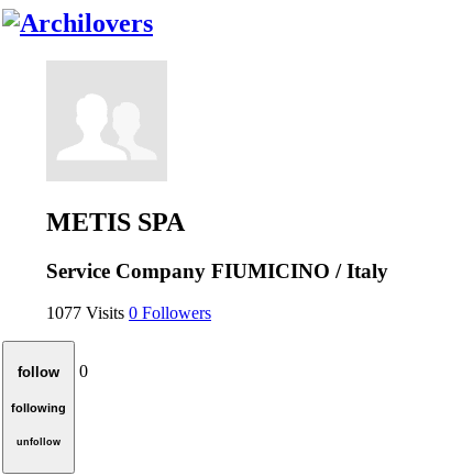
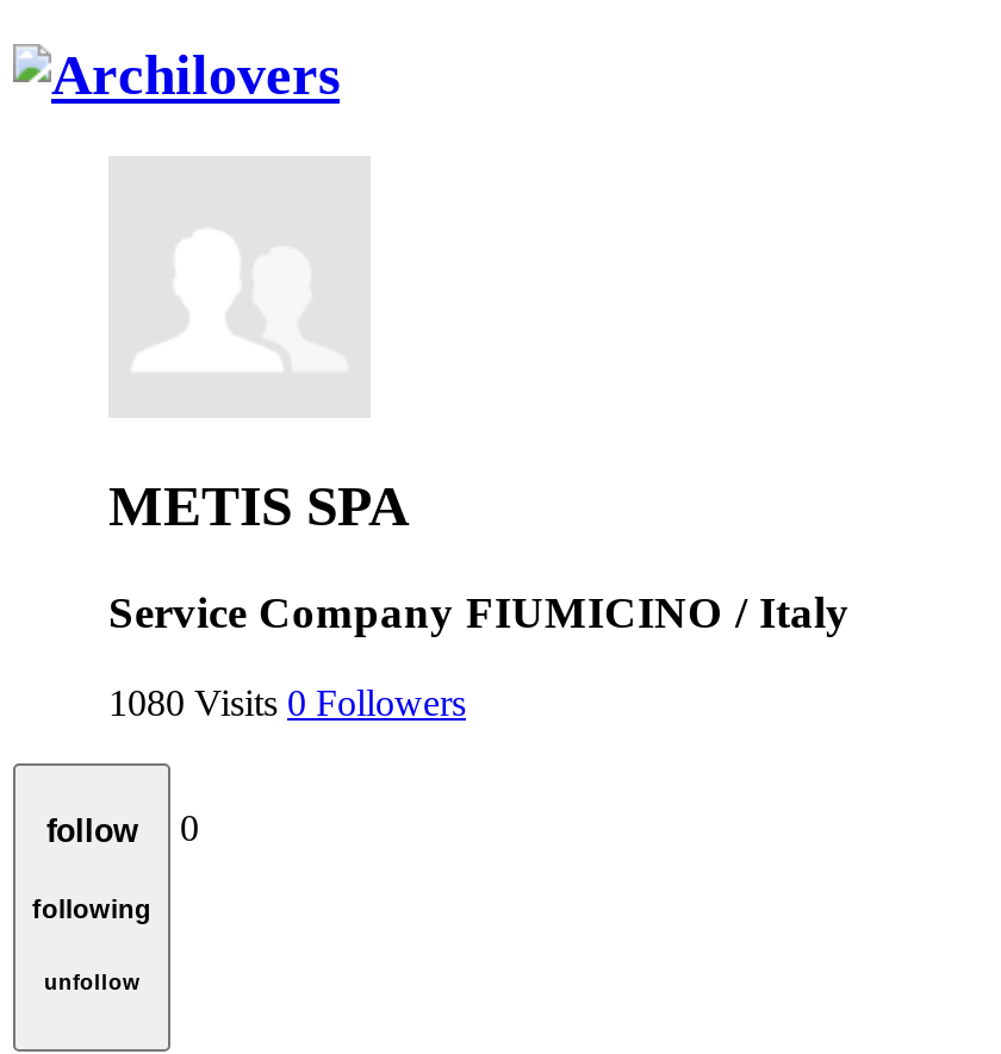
- 1077 Visits 0 Followers
+ 1080 Visits 0 Followers
